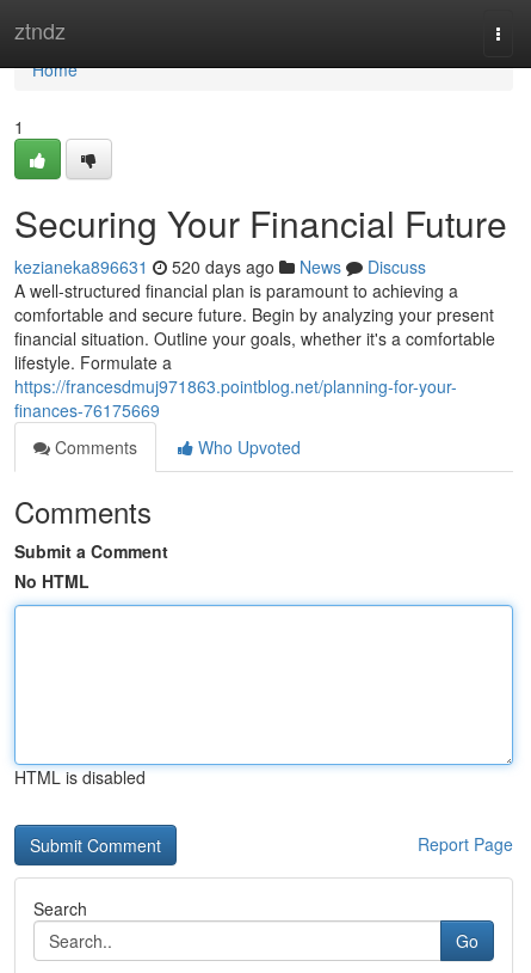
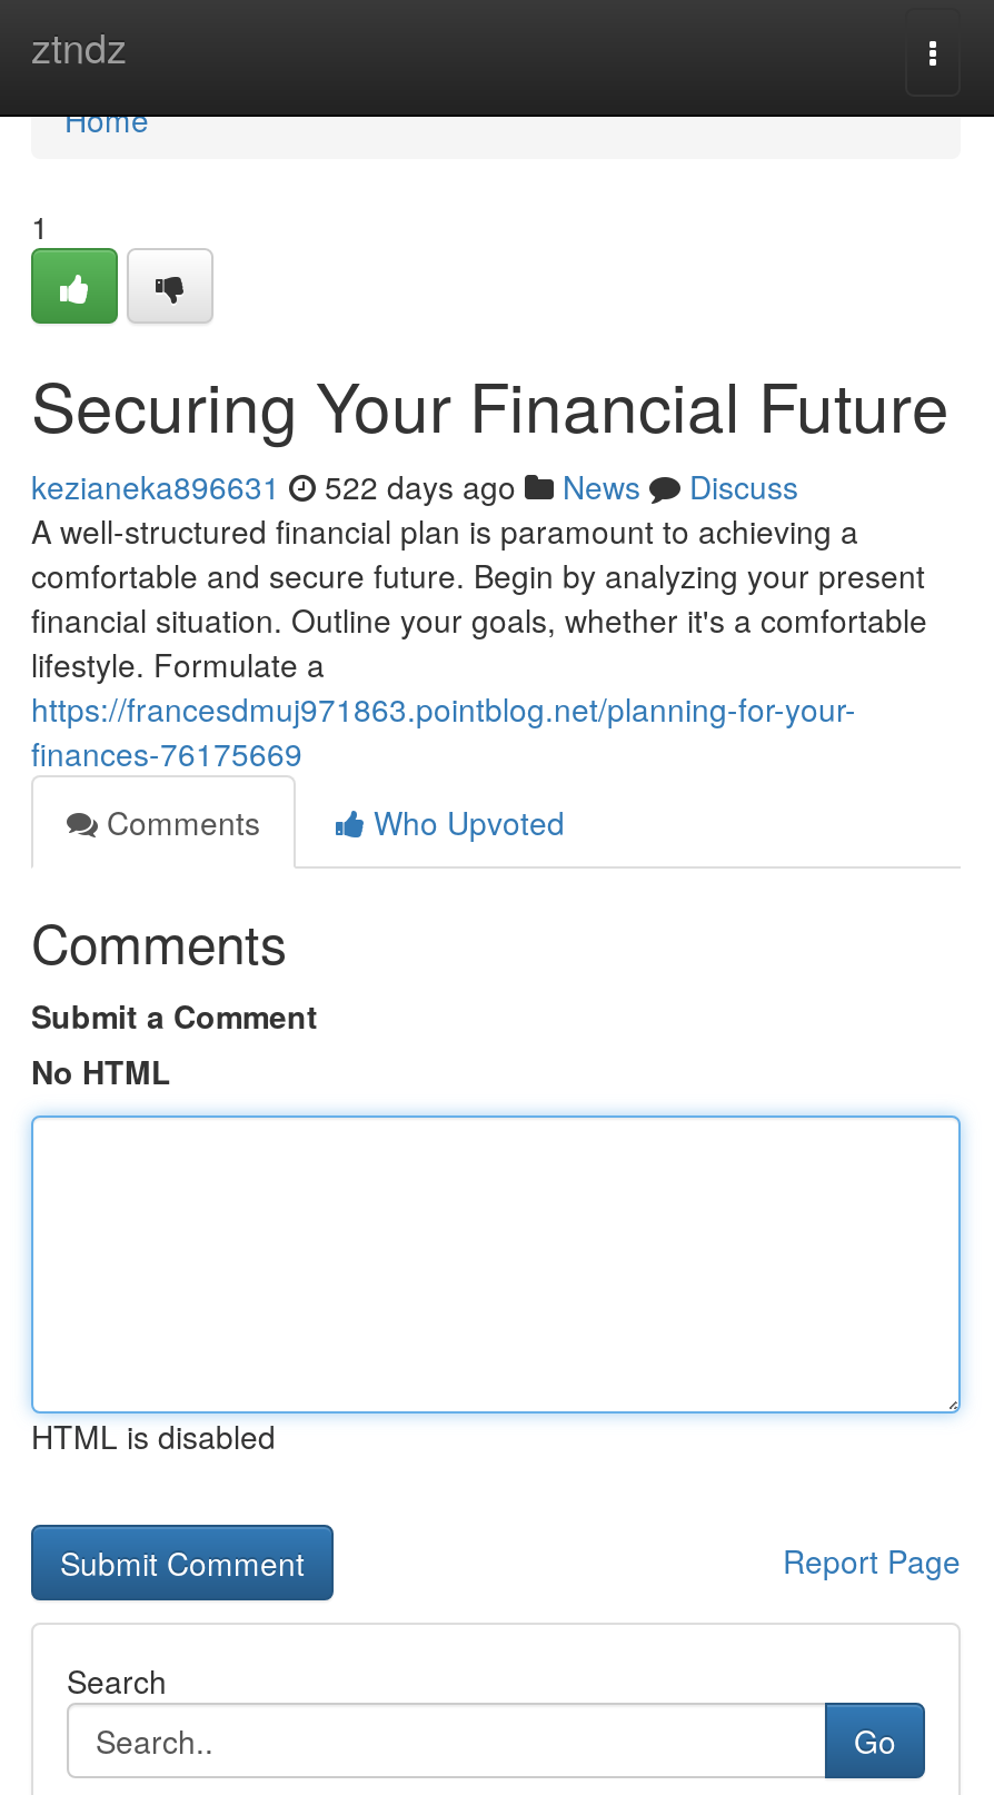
- kezianeka896631 520 days ago News Discuss
+ kezianeka896631 522 days ago News Discuss
